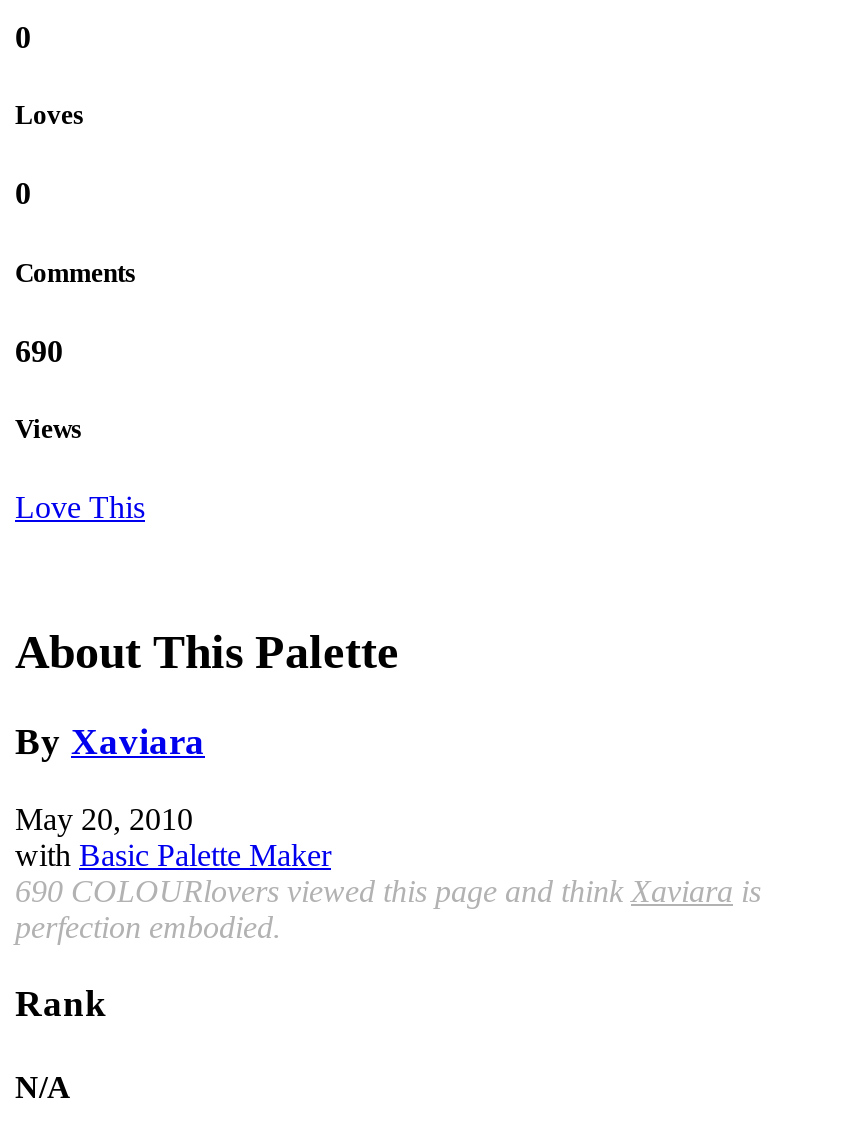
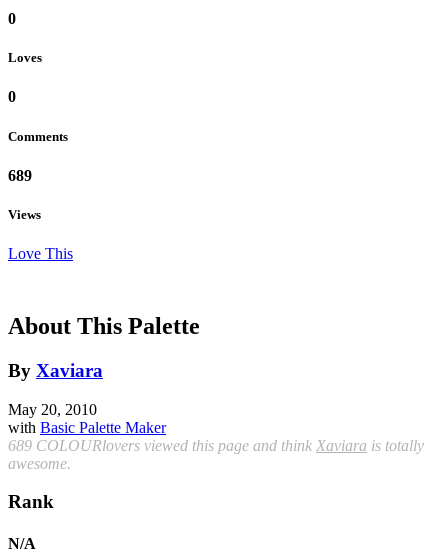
- 690
+ 689

- 690 COLOURlovers viewed this page and think Xaviara is
- perfection embodied.
+ 689 COLOURlovers viewed this page and think Xaviara is totally
+ awesome.
